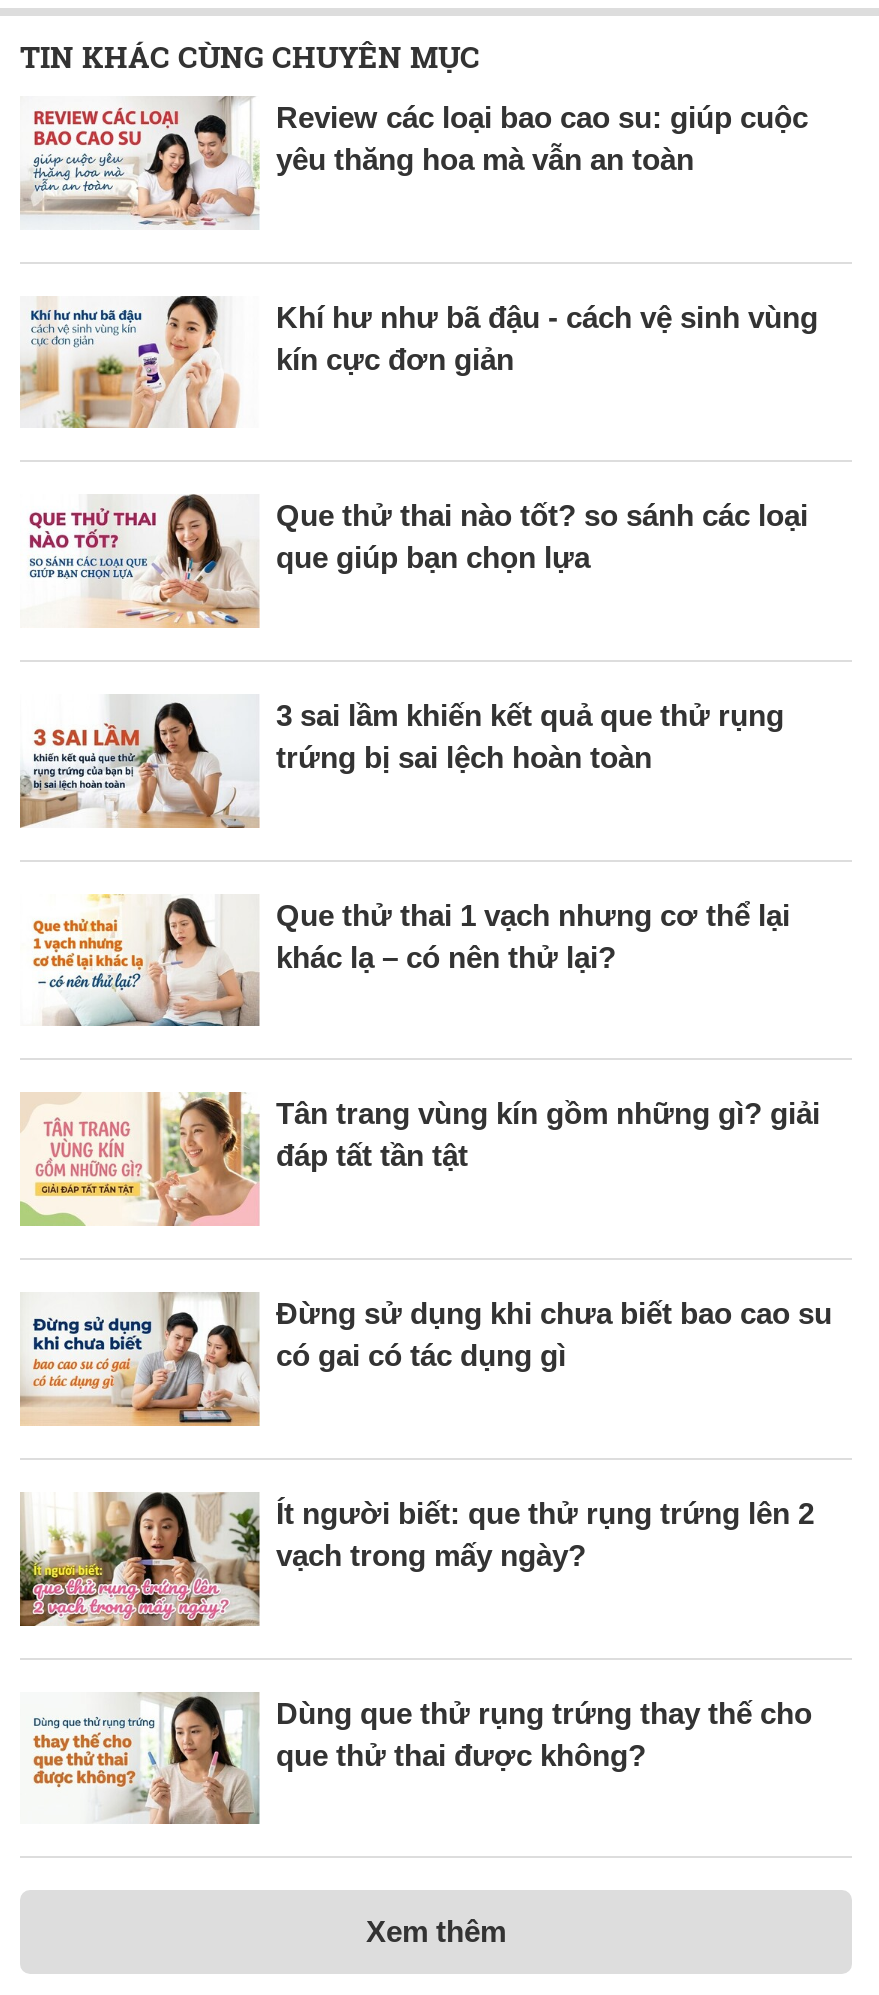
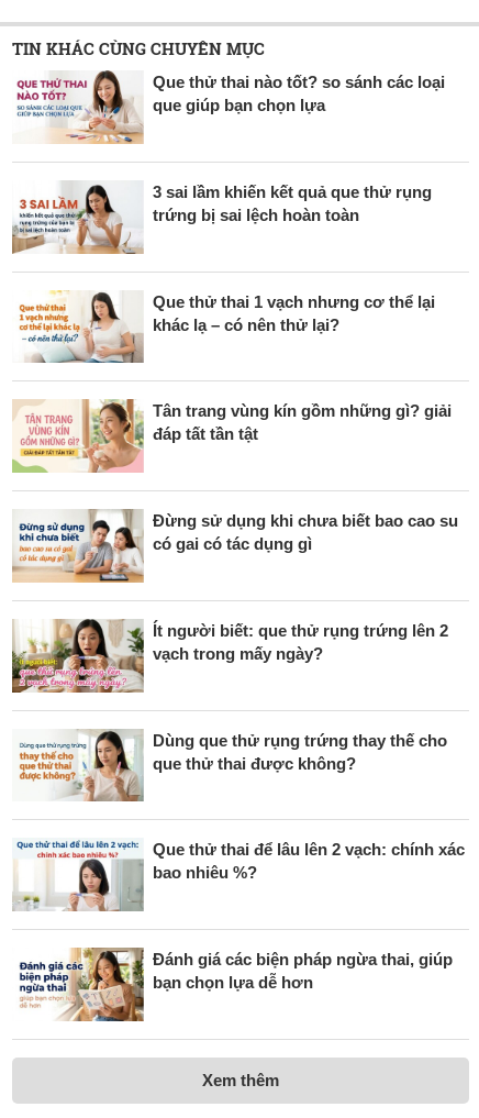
- [image]
- Review các loại bao cao su: giúp cuộc
- yêu thăng hoa mà vẫn an toàn

- [image]
- Khí hư như bã đậu - cách vệ sinh vùng
- kín cực đơn giản

moved up: [image] | Que thử thai nào tốt? so sánh các loại | que giúp bạn chọn lựa | ... | Dùng que thử rụng trứng thay thế cho | que thử thai được không?

+ [image]
+ Que thử thai để lâu lên 2 vạch: chính xác
+ bao nhiêu %?

+ [image]
+ Đánh giá các biện pháp ngừa thai, giúp
+ bạn chọn lựa dễ hơn
